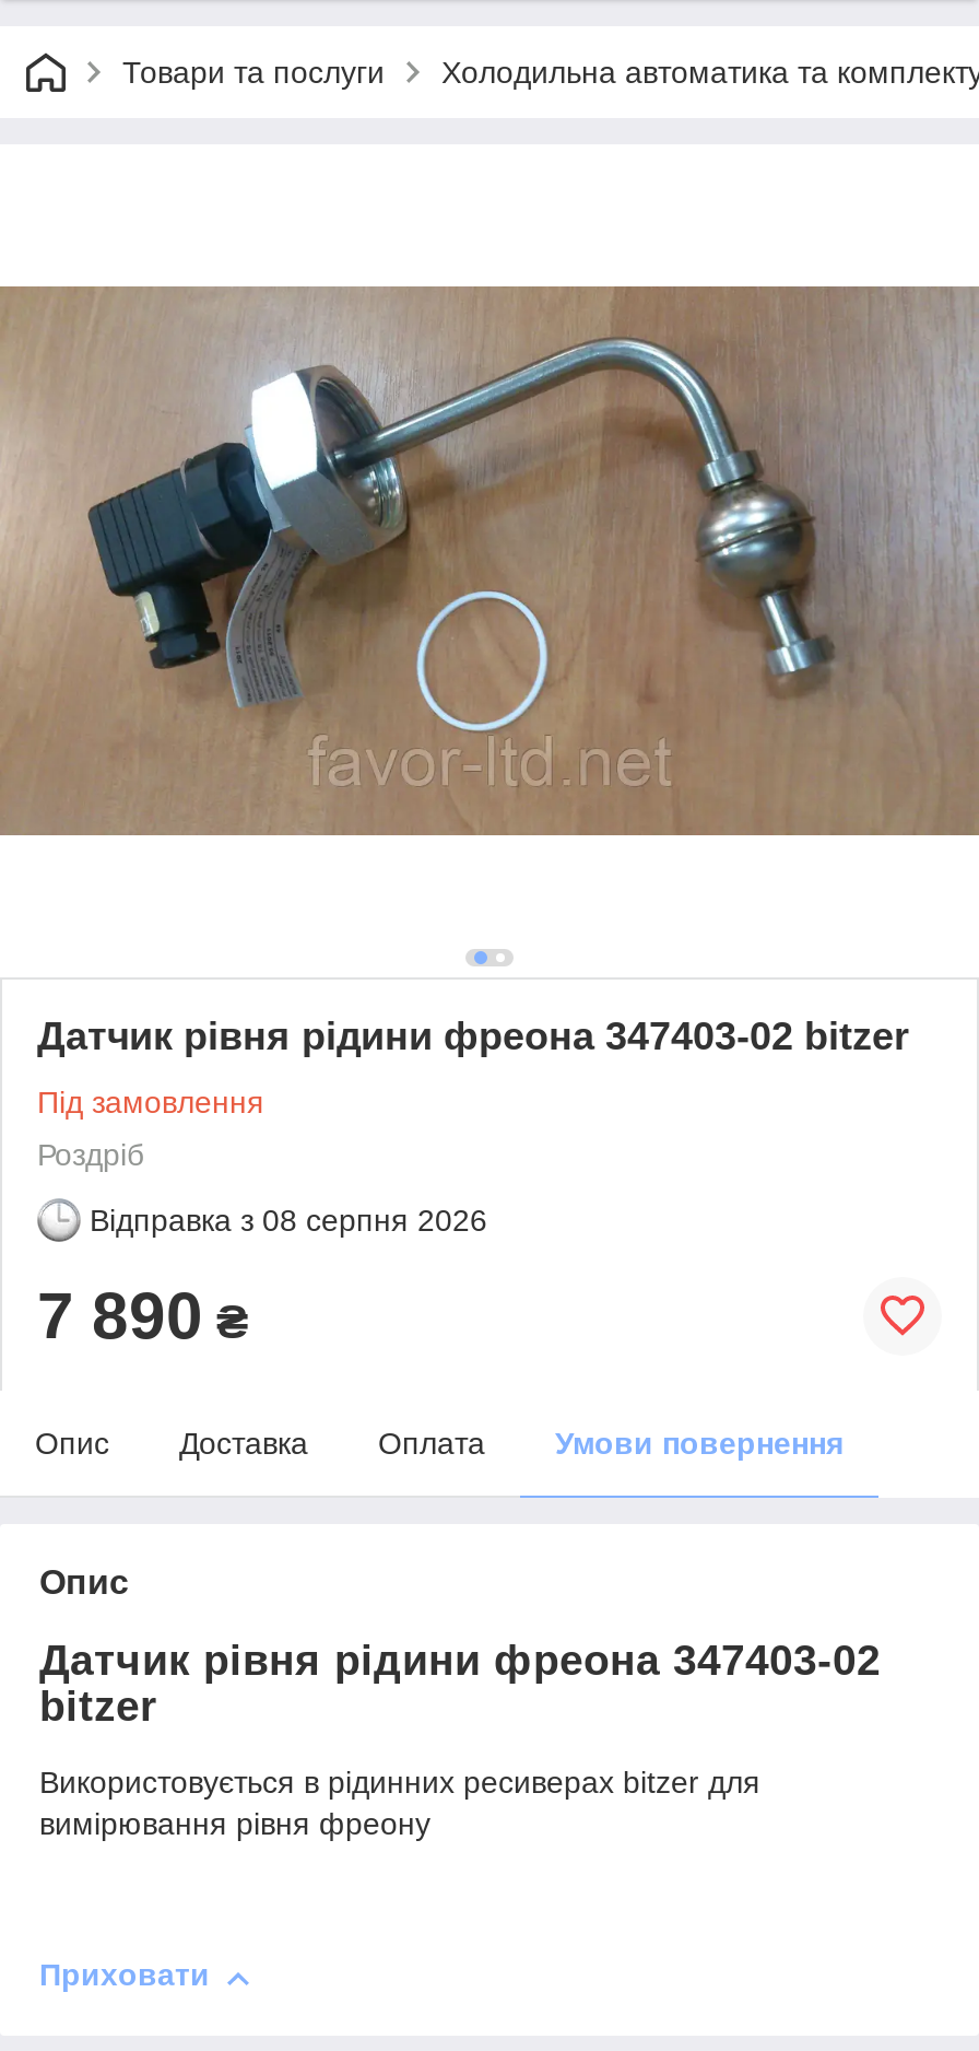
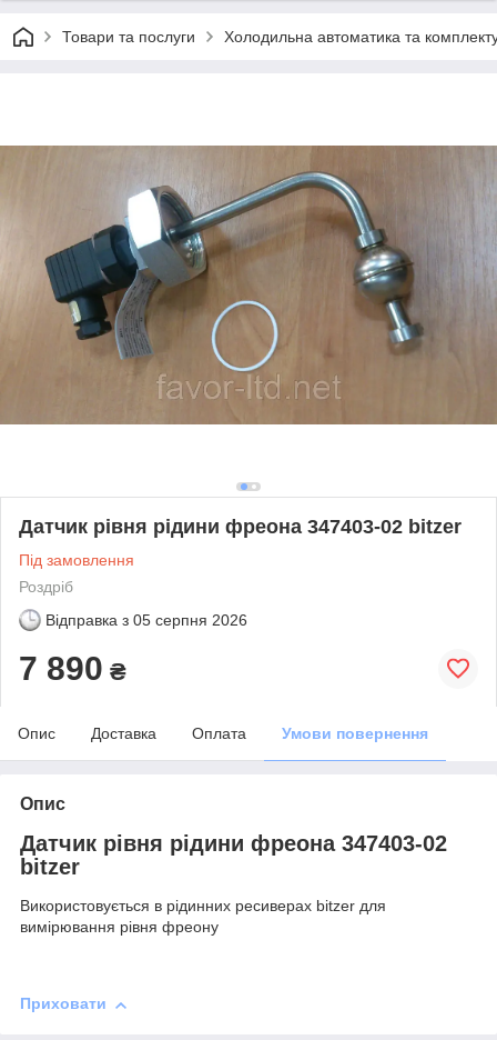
- Відправка з 08 серпня 2026
+ Відправка з 05 серпня 2026
